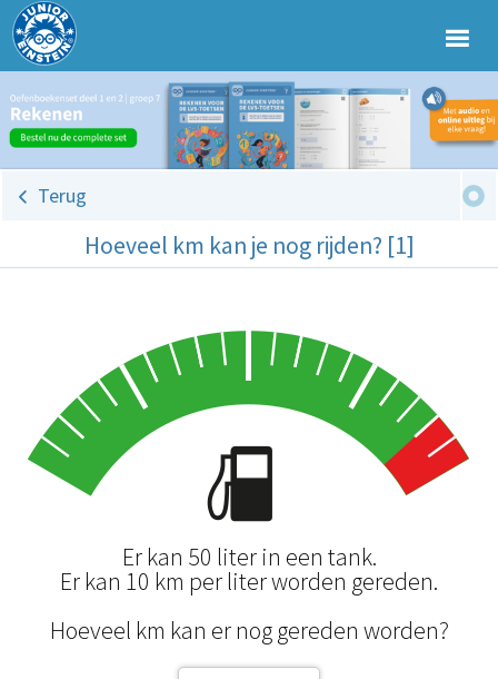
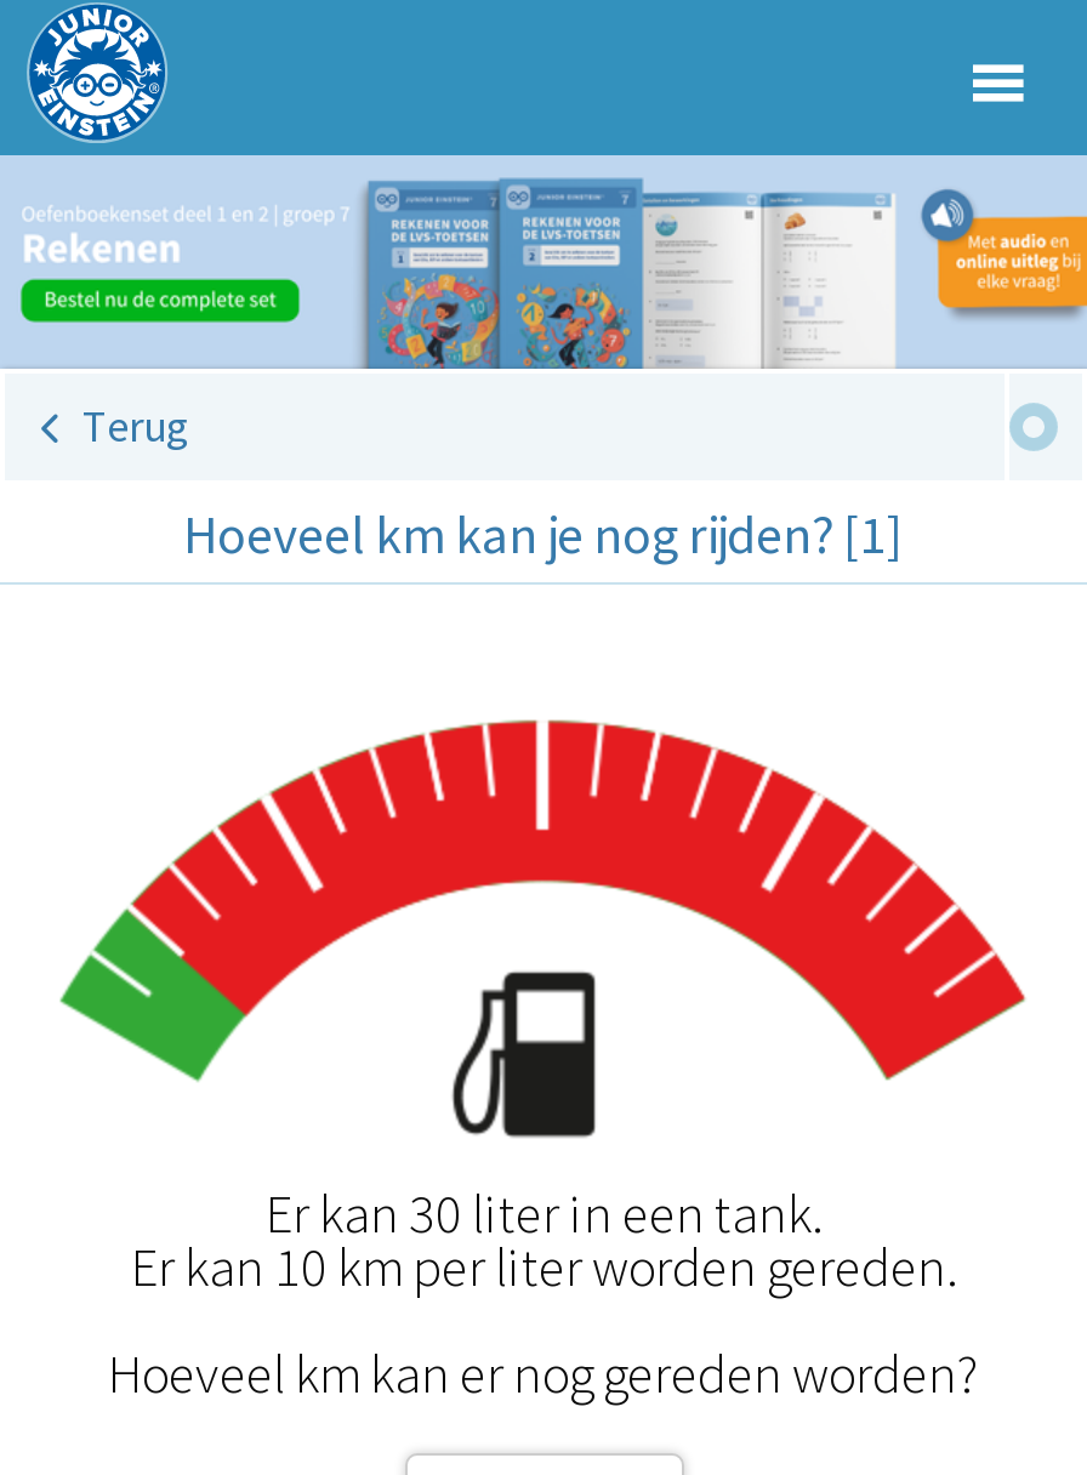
- [image]
+ [image]

- Er kan 50 liter in een tank.
+ Er kan 30 liter in een tank.
